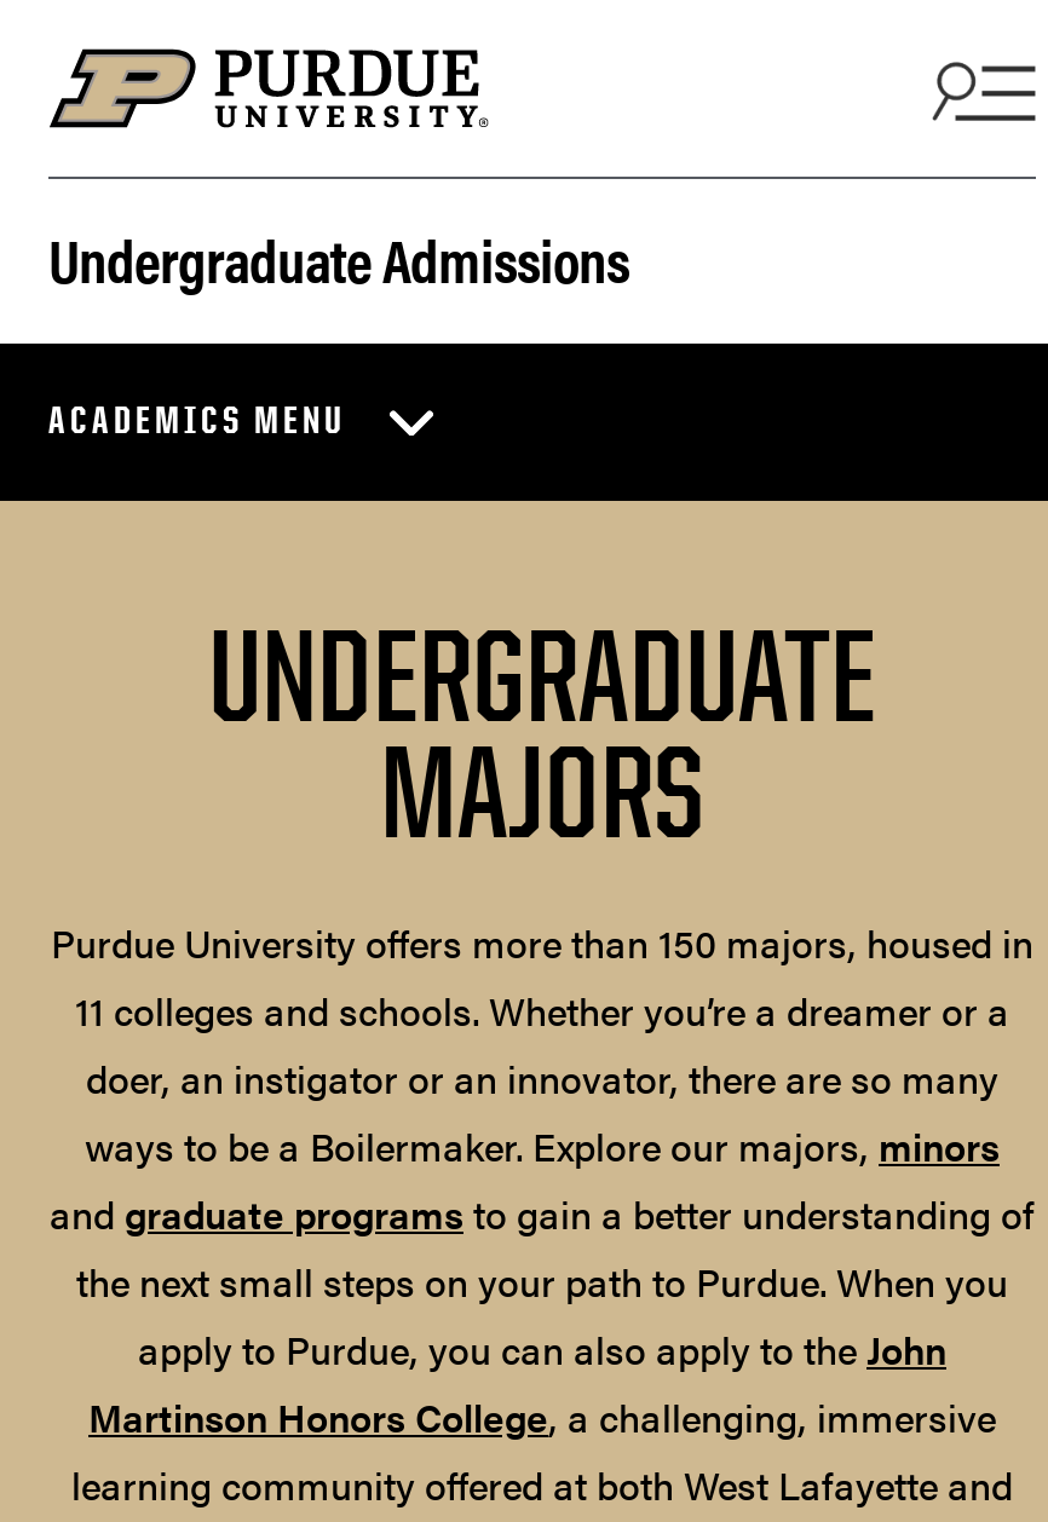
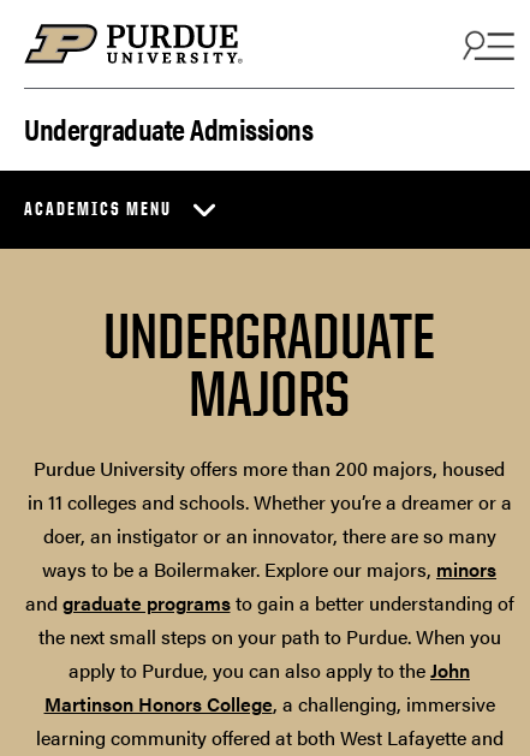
- Purdue University offers more than 150 majors, housed in
- 11 colleges and schools. Whether you’re a dreamer or a
+ Purdue University offers more than 200 majors, housed
+ in 11 colleges and schools. Whether you’re a dreamer or a
